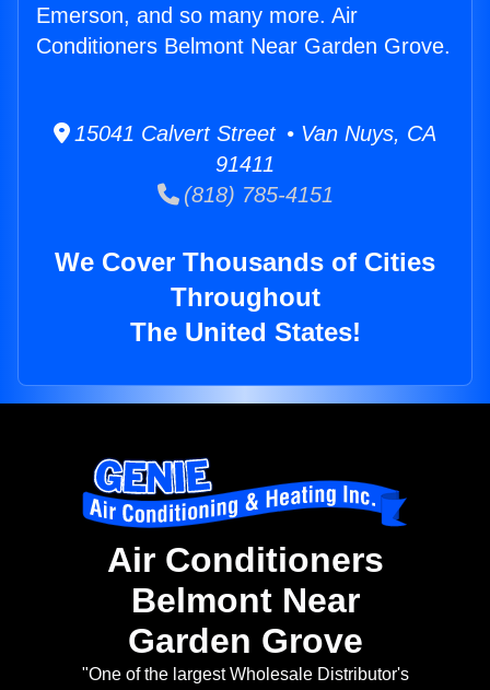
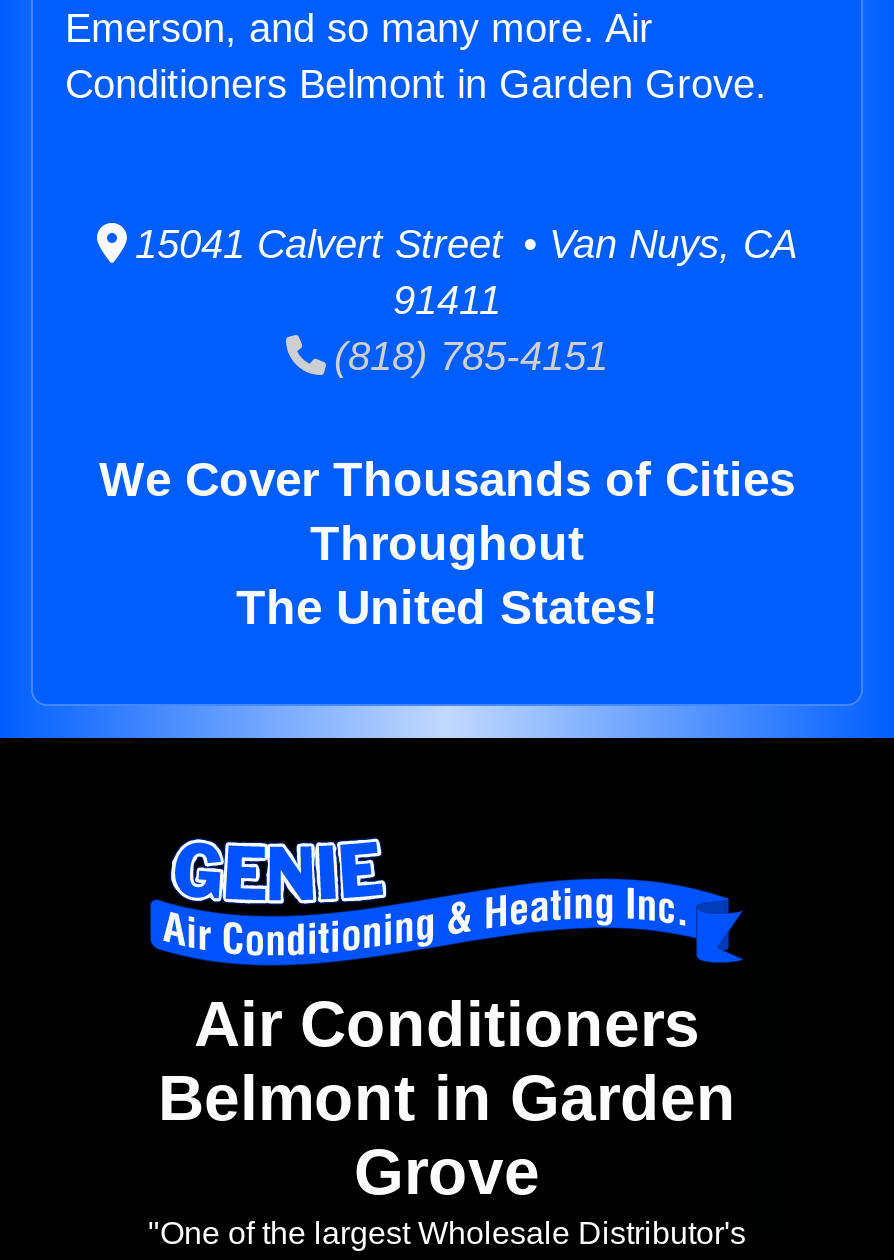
- Conditioners Belmont Near Garden Grove.
+ Conditioners Belmont in Garden Grove.

- Belmont Near
- Garden Grove
+ Belmont in Garden
+ Grove
